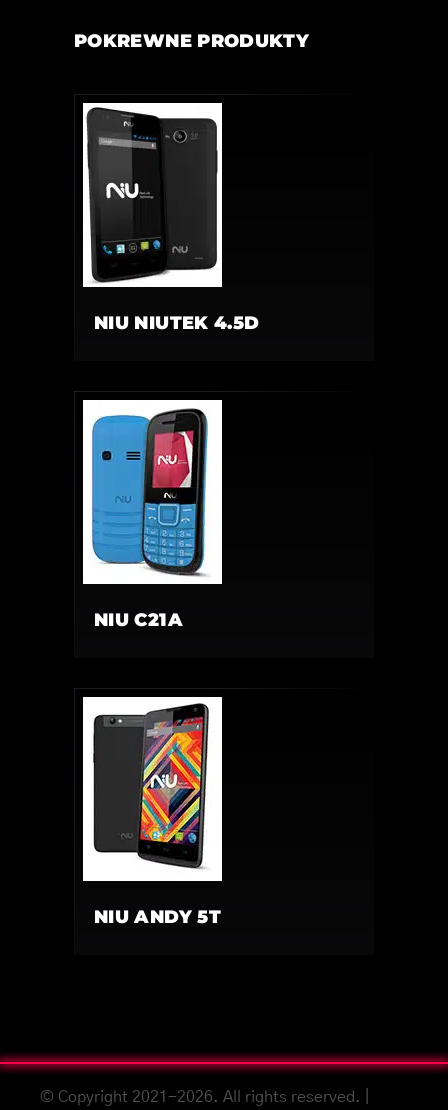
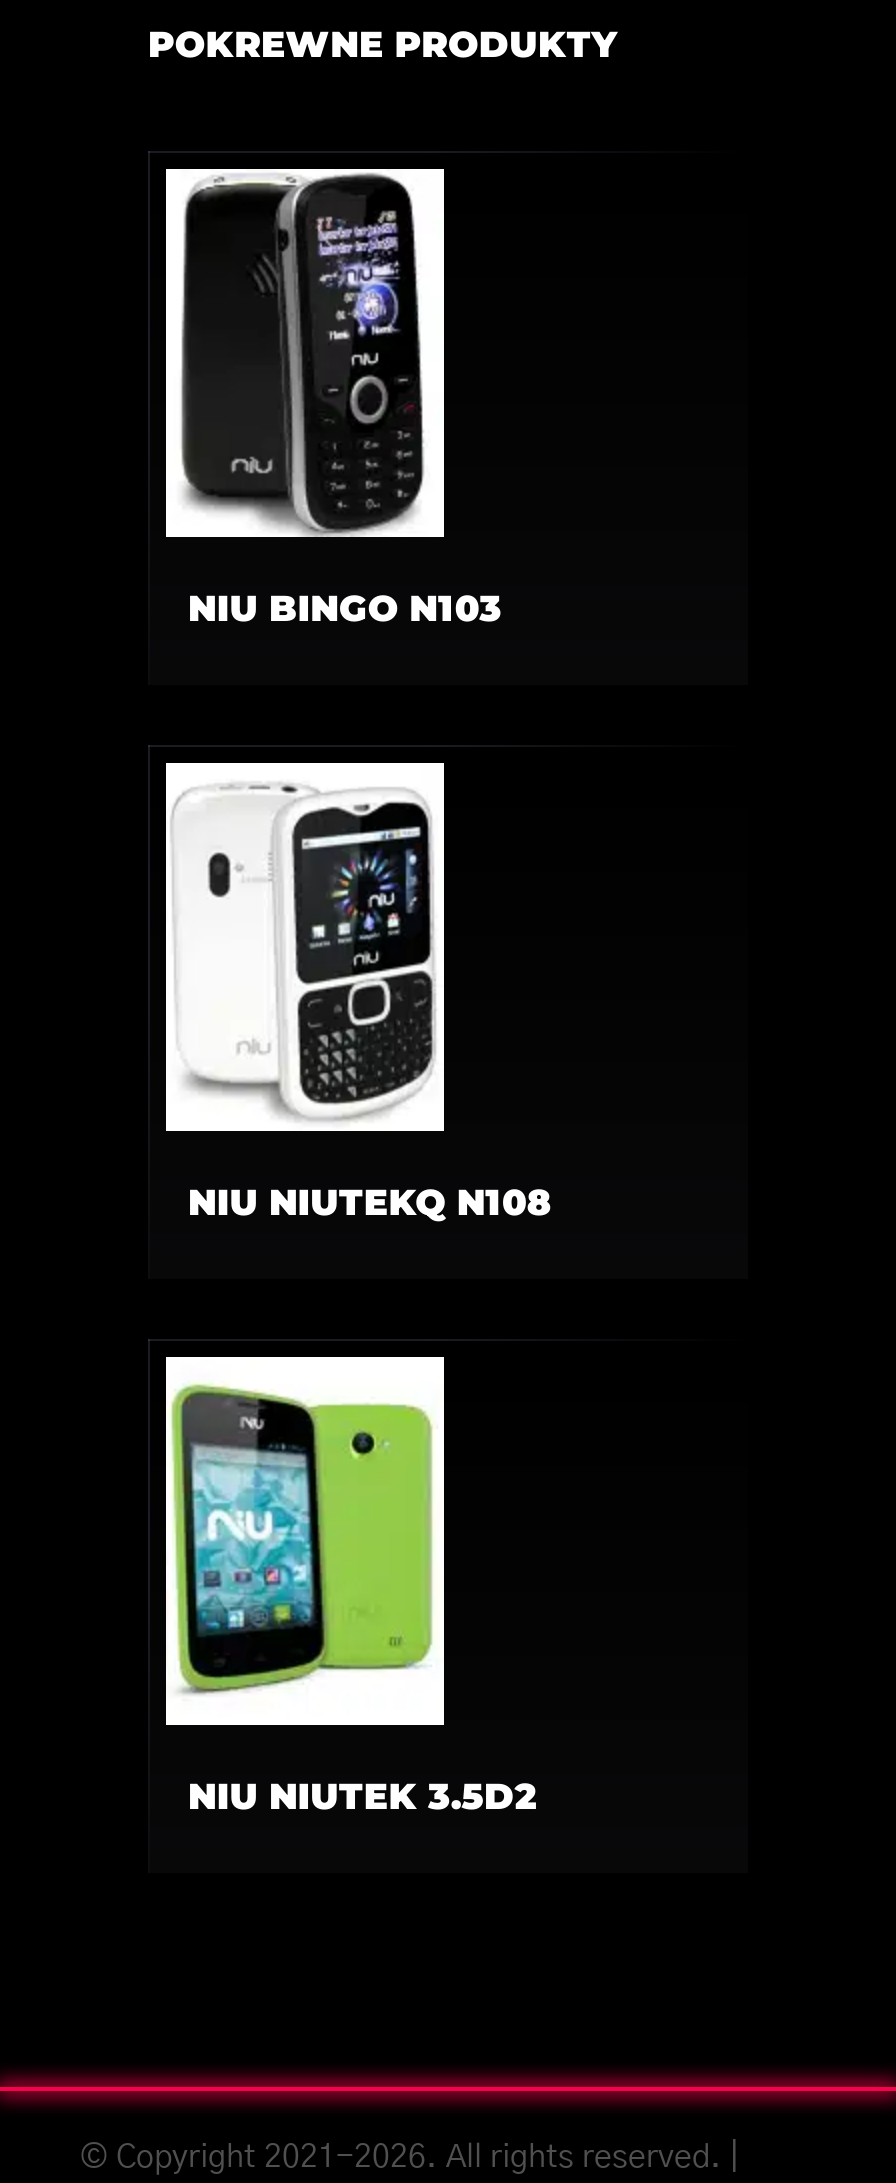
- [image]
- NIU NIUTEK 4.5D
+ [image]
+ NIU BINGO N103

- [image]
- NIU C21A
+ [image]
+ NIU NIUTEKQ N108

- [image]
- NIU ANDY 5T
+ [image]
+ NIU NIUTEK 3.5D2
